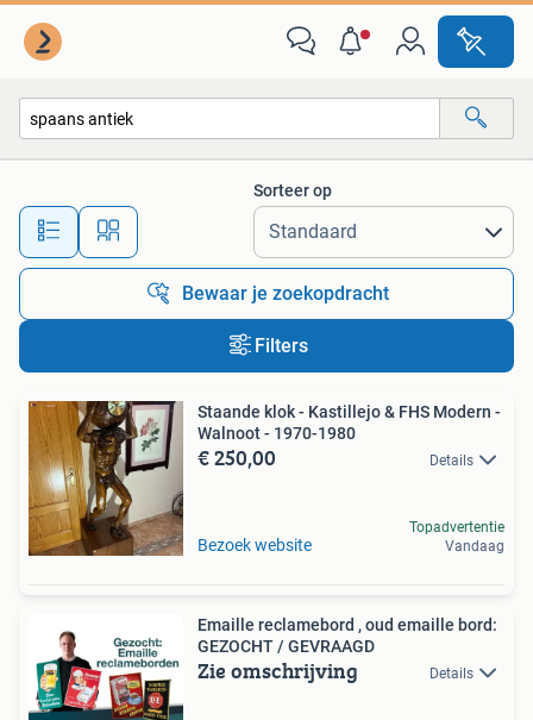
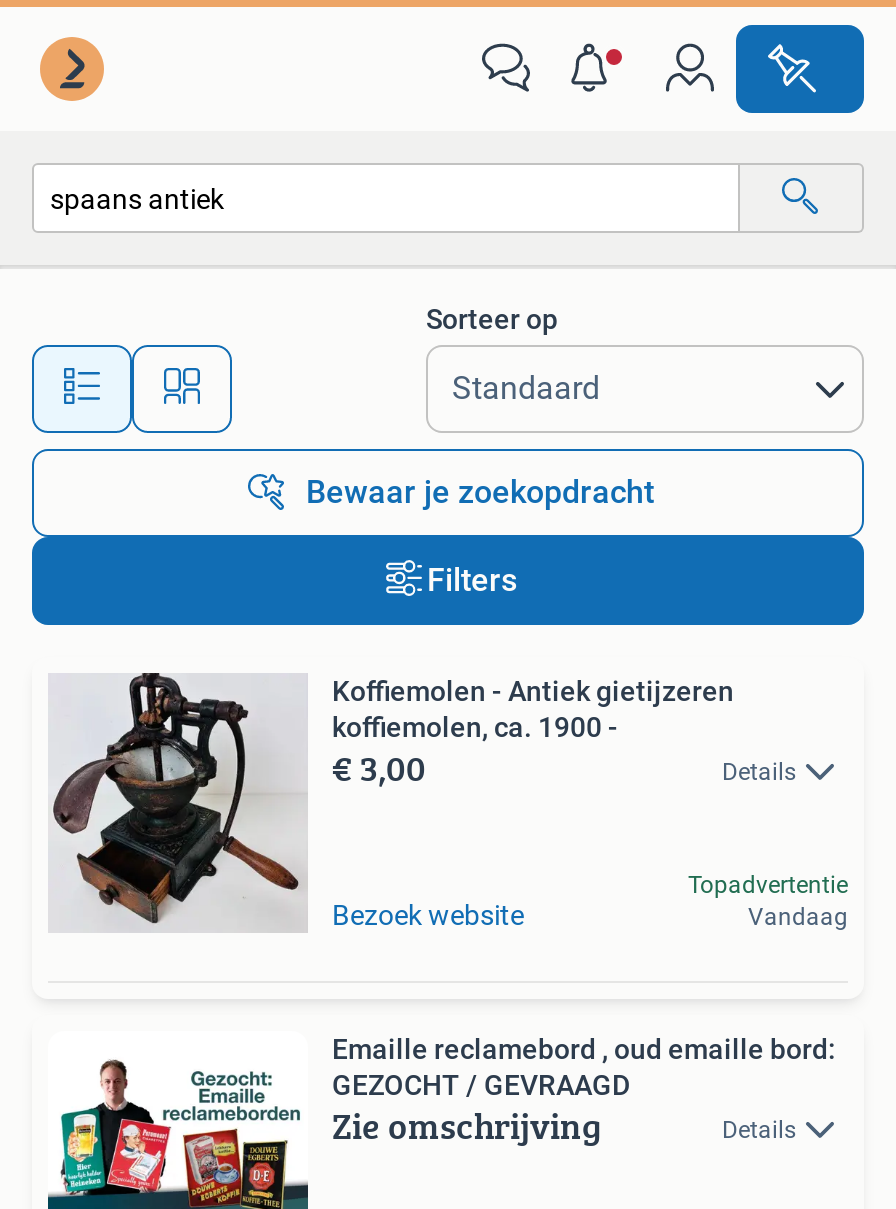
- [image]
- Staande klok - Kastillejo & FHS Modern -
- Walnoot - 1970-1980
- € 250,00
+ [image]
+ Koffiemolen - Antiek gietijzeren
+ koffiemolen, ca. 1900 -
+ € 3,00
